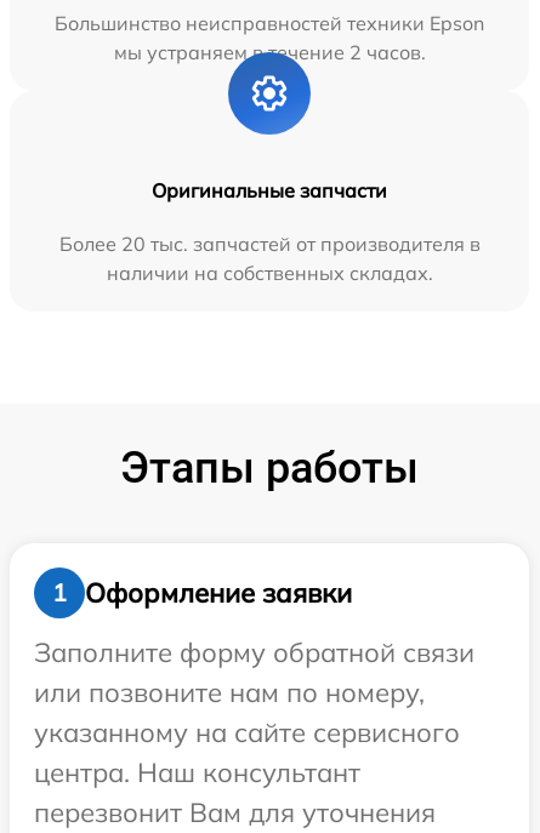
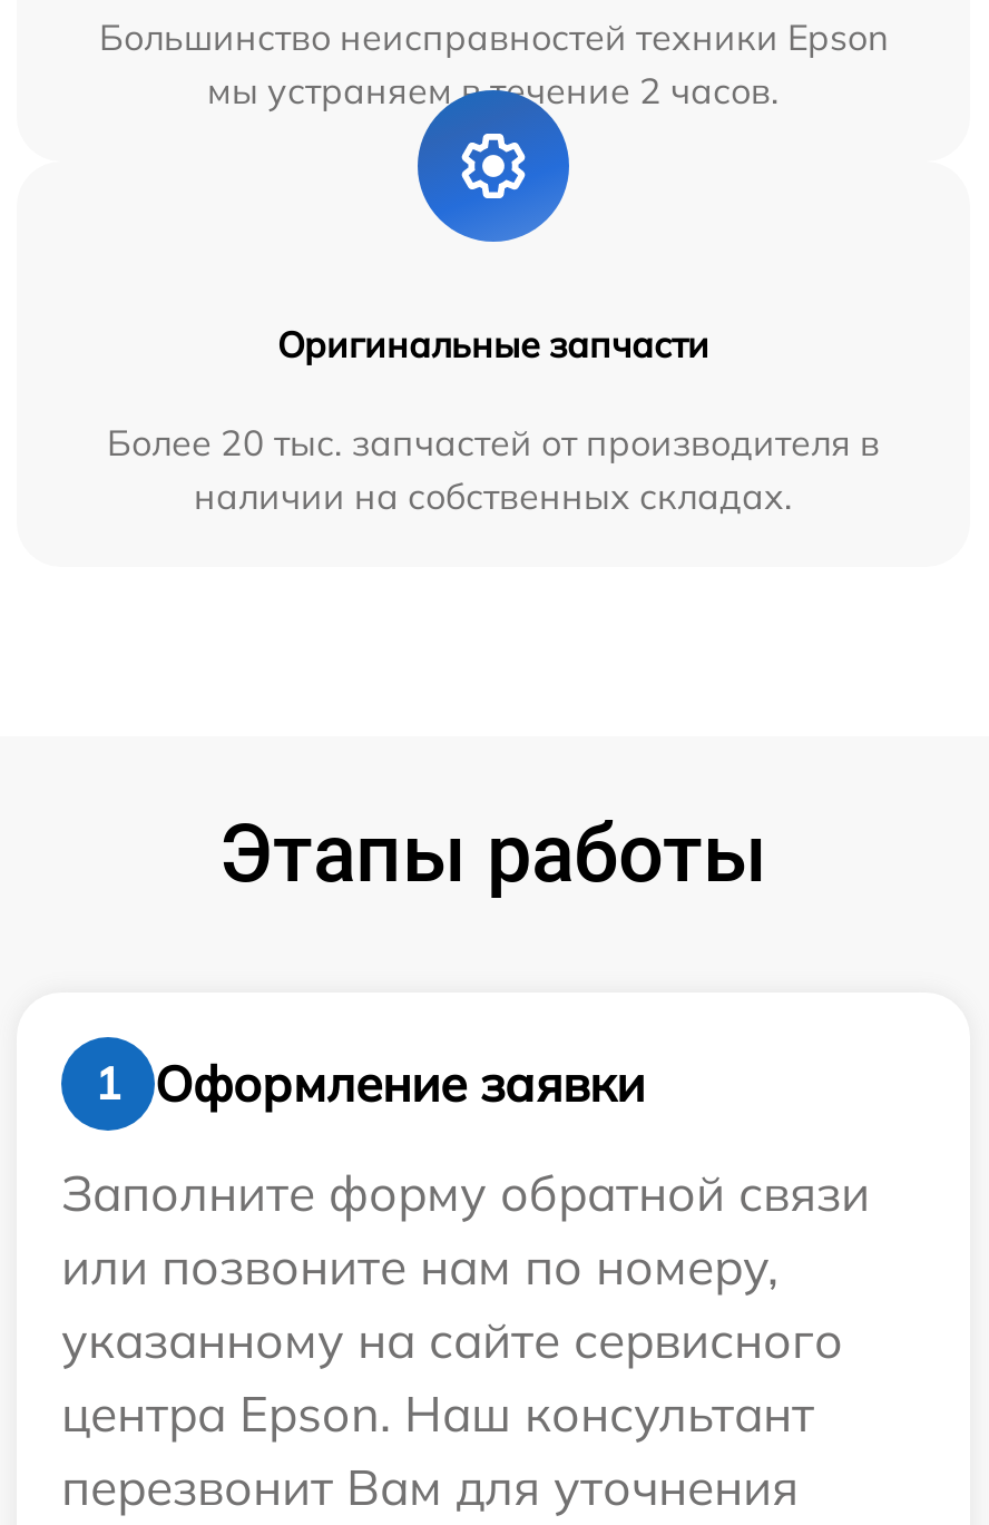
- центра. Наш консультант
+ центра Epson. Наш консультант
